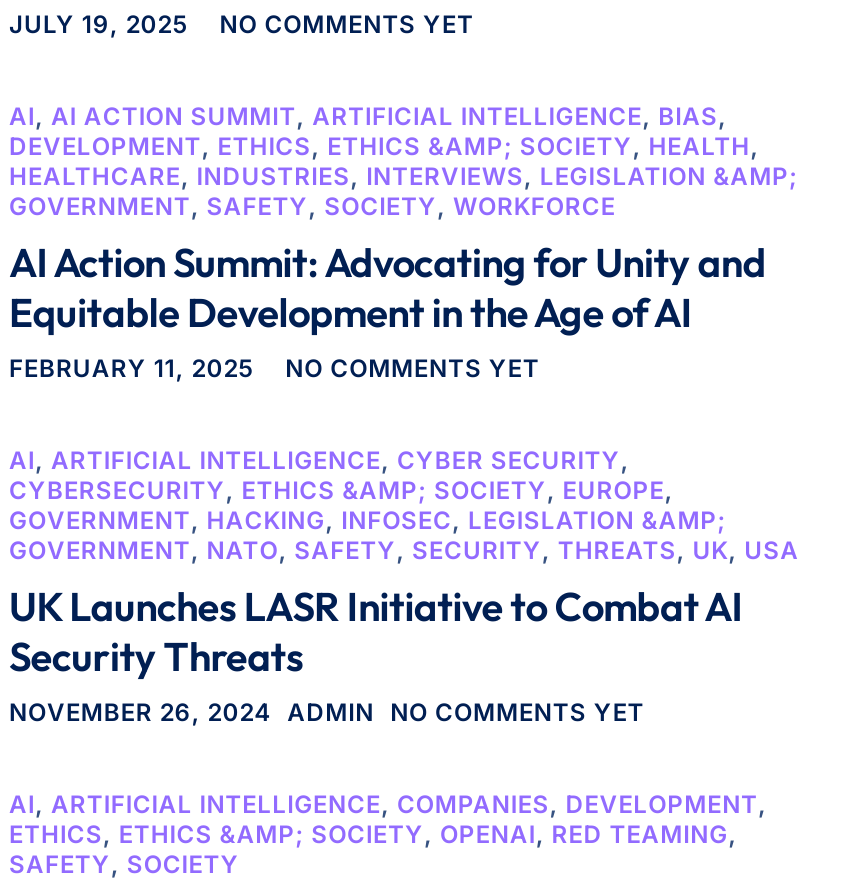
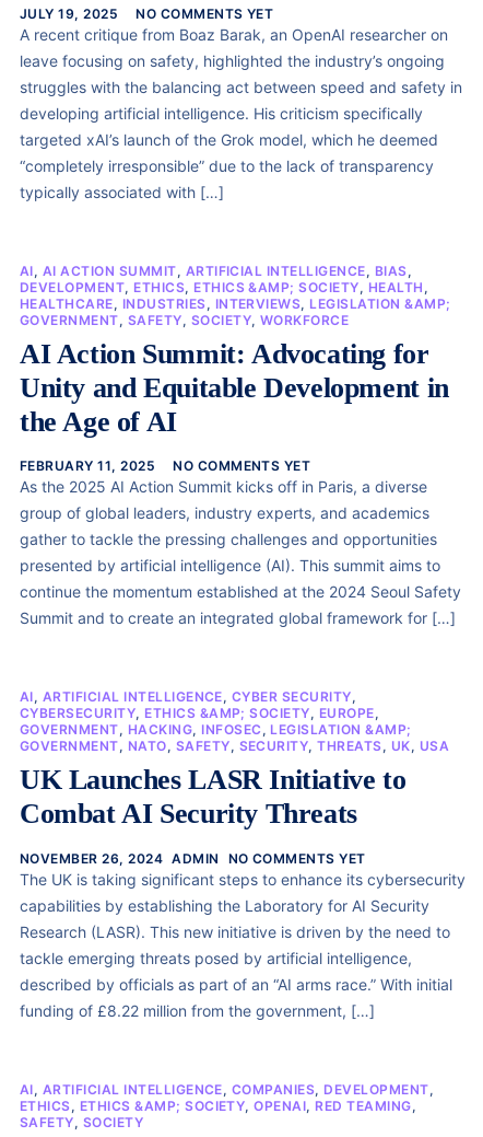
+ A recent critique from Boaz Barak, an OpenAI researcher on
+ leave focusing on safety, highlighted the industry’s ongoing
+ struggles with the balancing act between speed and safety in
+ developing artificial intelligence. His criticism specifically
+ targeted xAI’s launch of the Grok model, which he deemed
+ “completely irresponsible” due to the lack of transparency
+ typically associated with […]

+ As the 2025 AI Action Summit kicks off in Paris, a diverse
+ group of global leaders, industry experts, and academics
+ gather to tackle the pressing challenges and opportunities
+ presented by artificial intelligence (AI). This summit aims to
+ continue the momentum established at the 2024 Seoul Safety
+ Summit and to create an integrated global framework for […]

+ The UK is taking significant steps to enhance its cybersecurity
+ capabilities by establishing the Laboratory for AI Security
+ Research (LASR). This new initiative is driven by the need to
+ tackle emerging threats posed by artificial intelligence,
+ described by officials as part of an “AI arms race.” With initial
+ funding of £8.22 million from the government, […]
